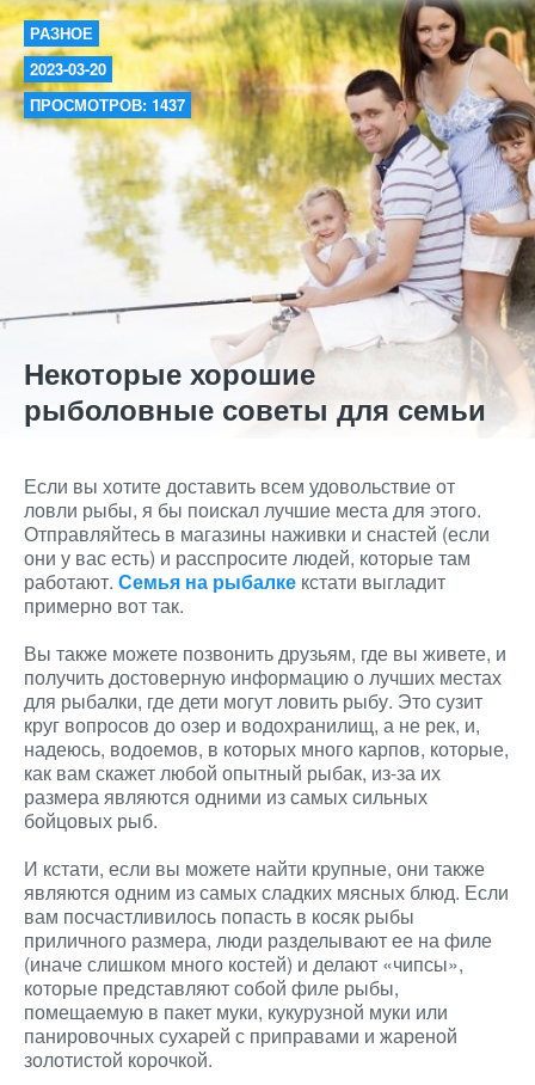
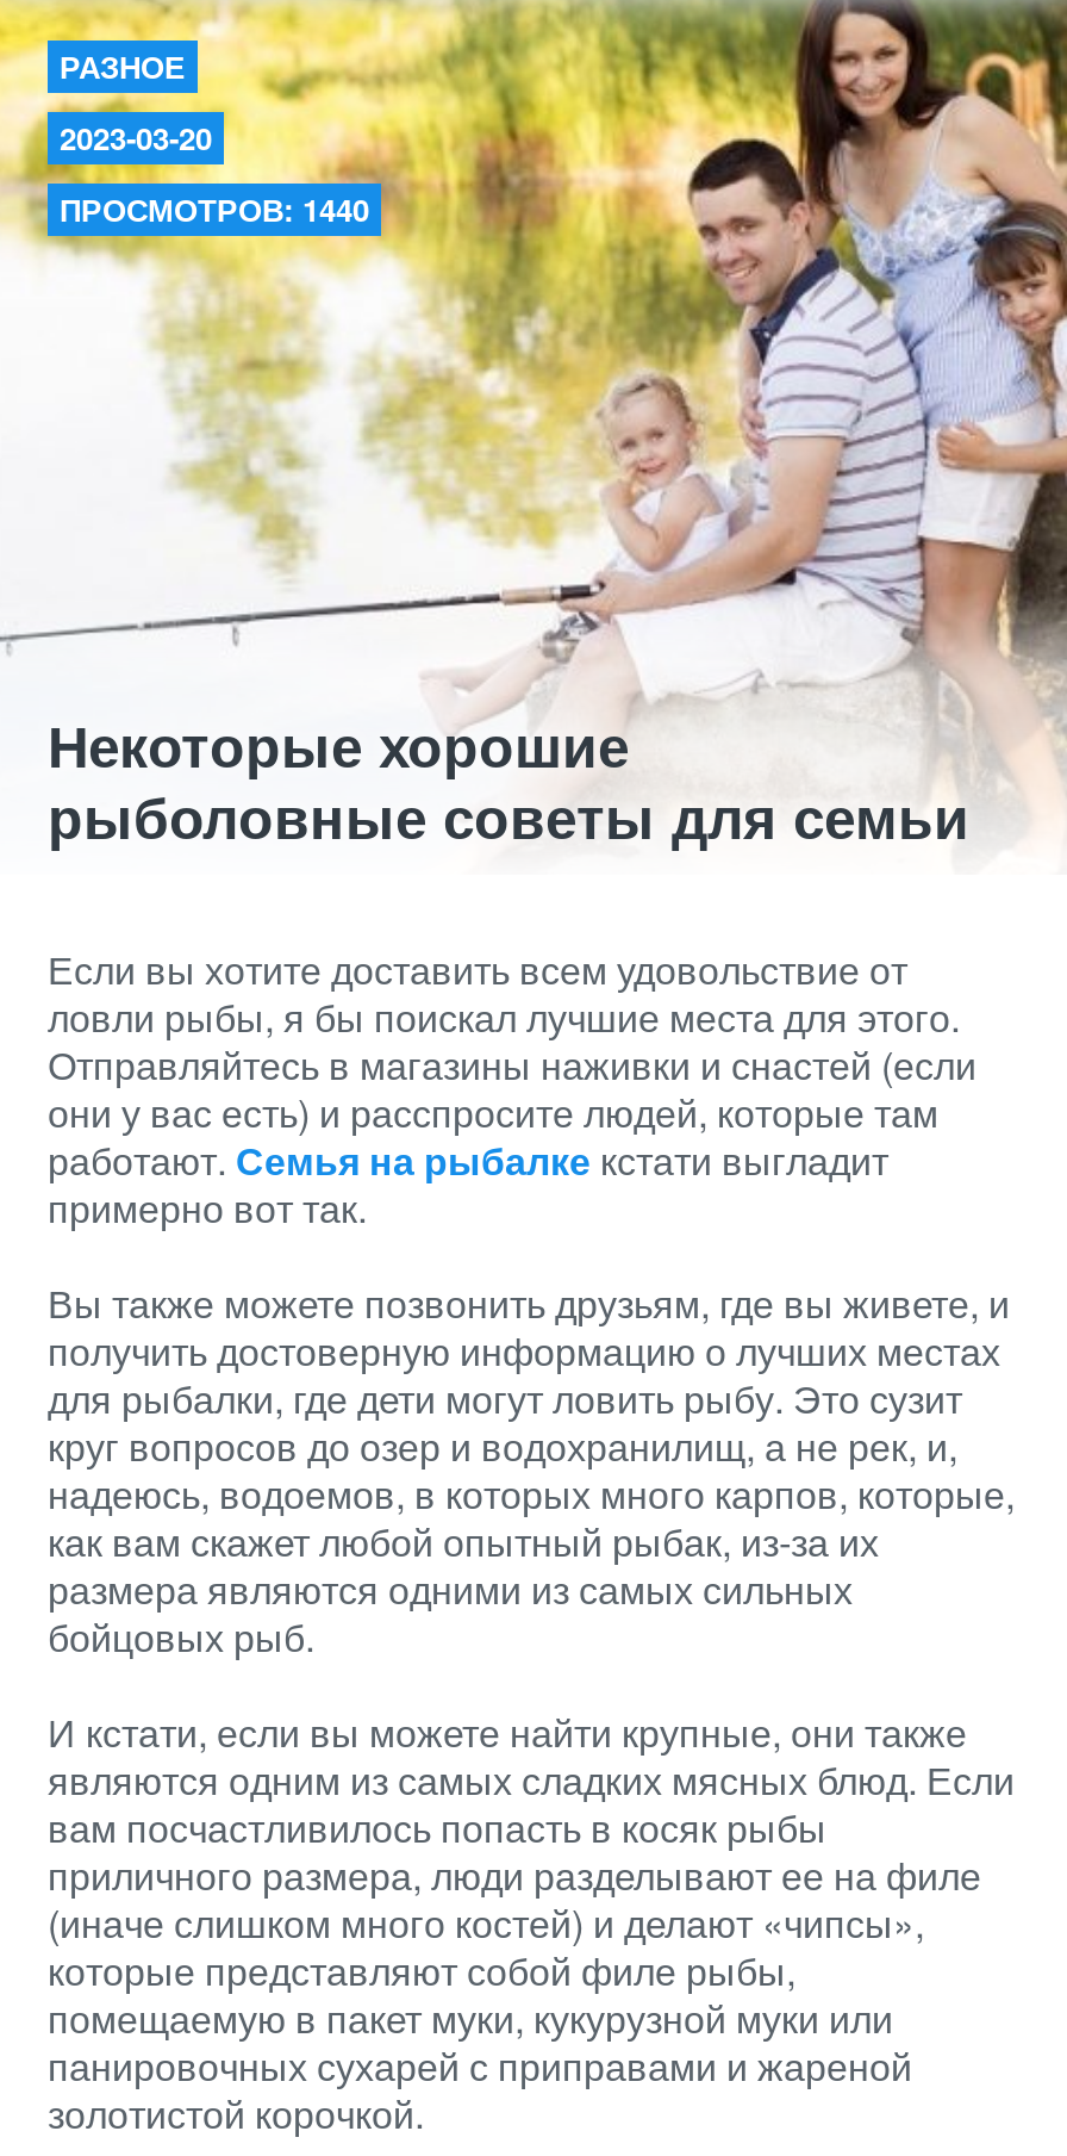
- ПРОСМОТРОВ: 1437
+ ПРОСМОТРОВ: 1440
